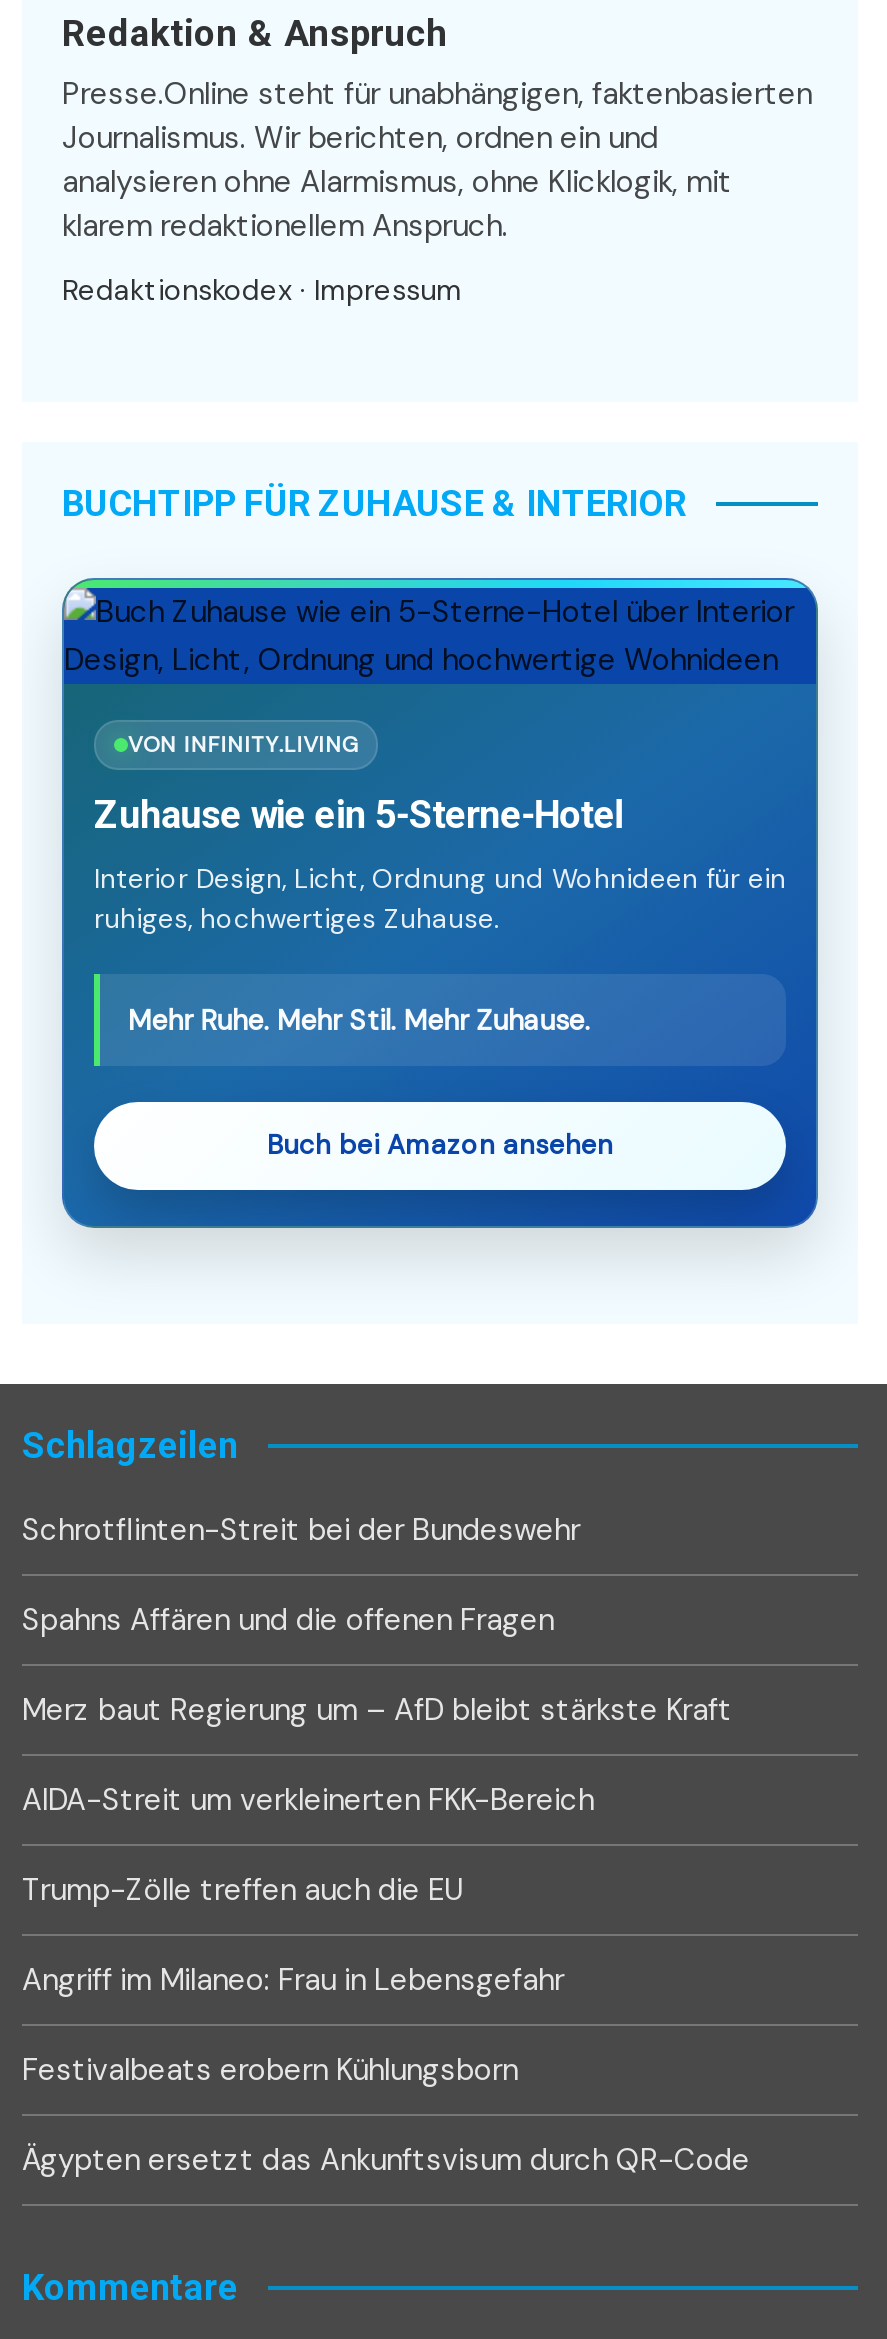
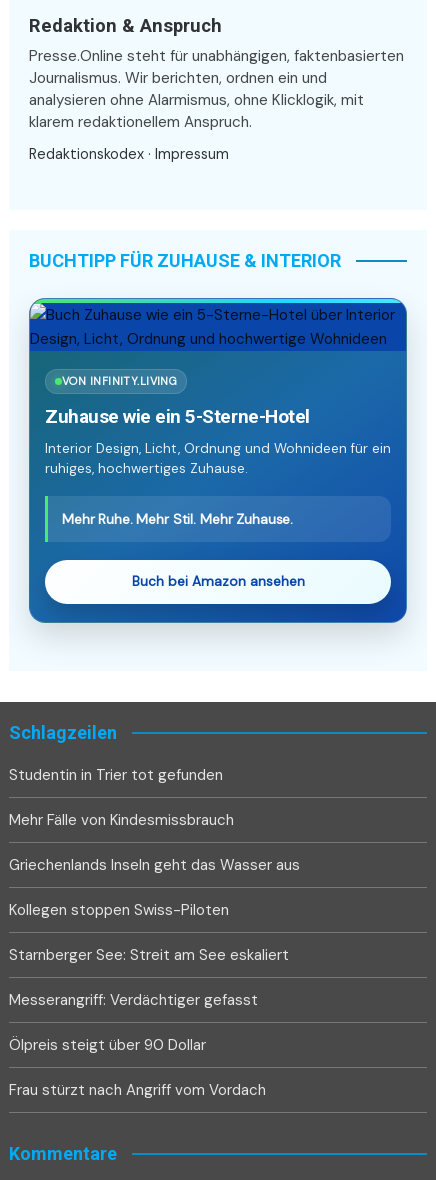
- Schrotflinten-Streit bei der Bundeswehr
+ Studentin in Trier tot gefunden

- Spahns Affären und die offenen Fragen
+ Mehr Fälle von Kindesmissbrauch

- Merz baut Regierung um – AfD bleibt stärkste Kraft
+ Griechenlands Inseln geht das Wasser aus

- AIDA-Streit um verkleinerten FKK-Bereich
+ Kollegen stoppen Swiss-Piloten

- Trump-Zölle treffen auch die EU
+ Starnberger See: Streit am See eskaliert

- Angriff im Milaneo: Frau in Lebensgefahr
+ Messerangriff: Verdächtiger gefasst

- Festivalbeats erobern Kühlungsborn
+ Ölpreis steigt über 90 Dollar

- Ägypten ersetzt das Ankunftsvisum durch QR-Code
+ Frau stürzt nach Angriff vom Vordach
